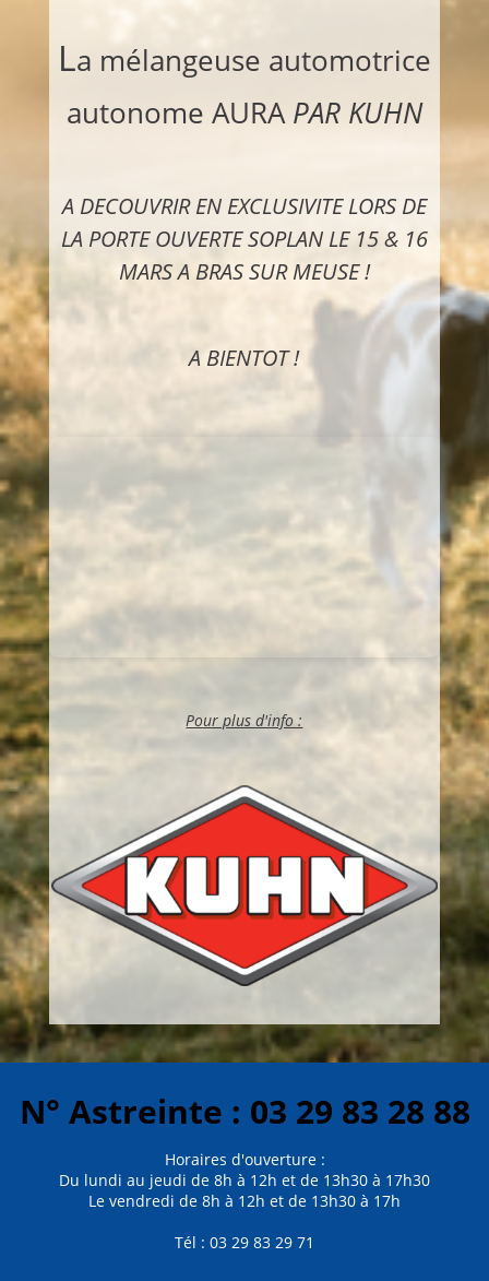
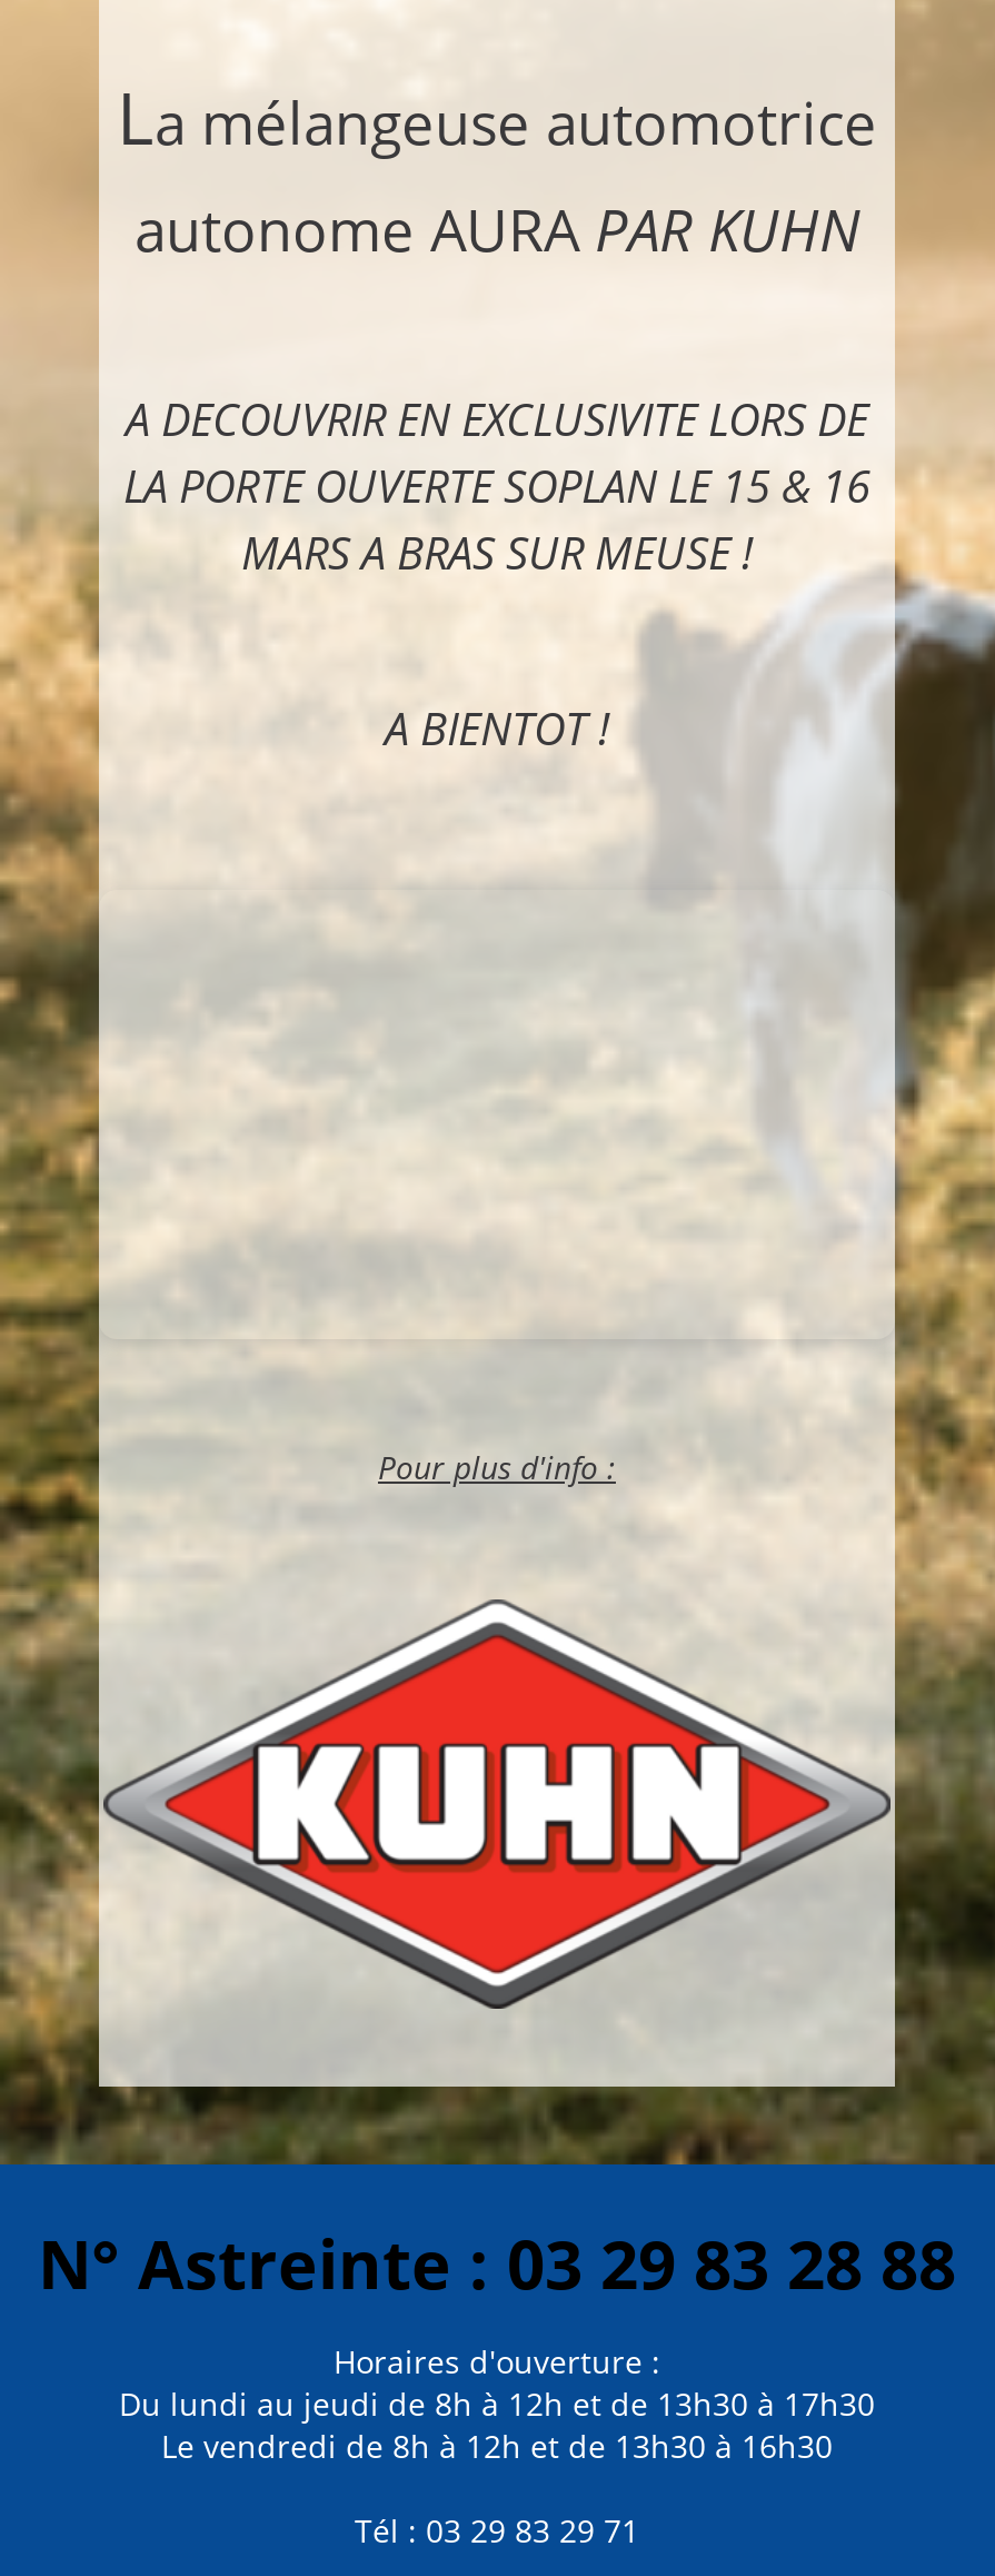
- Le vendredi de 8h à 12h et de 13h30 à 17h
+ Le vendredi de 8h à 12h et de 13h30 à 16h30
